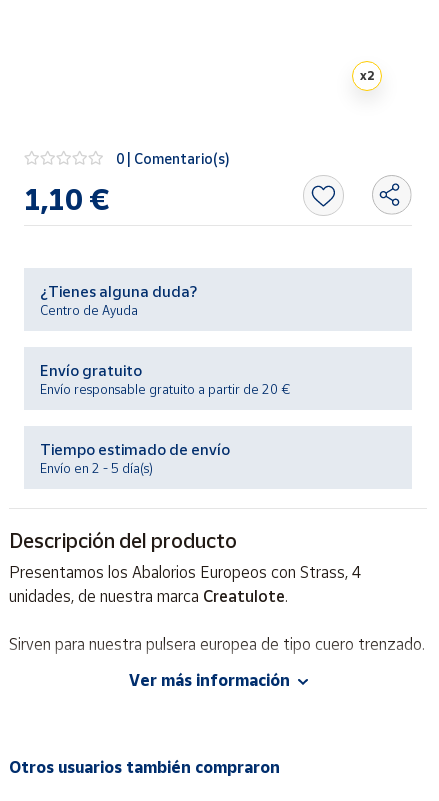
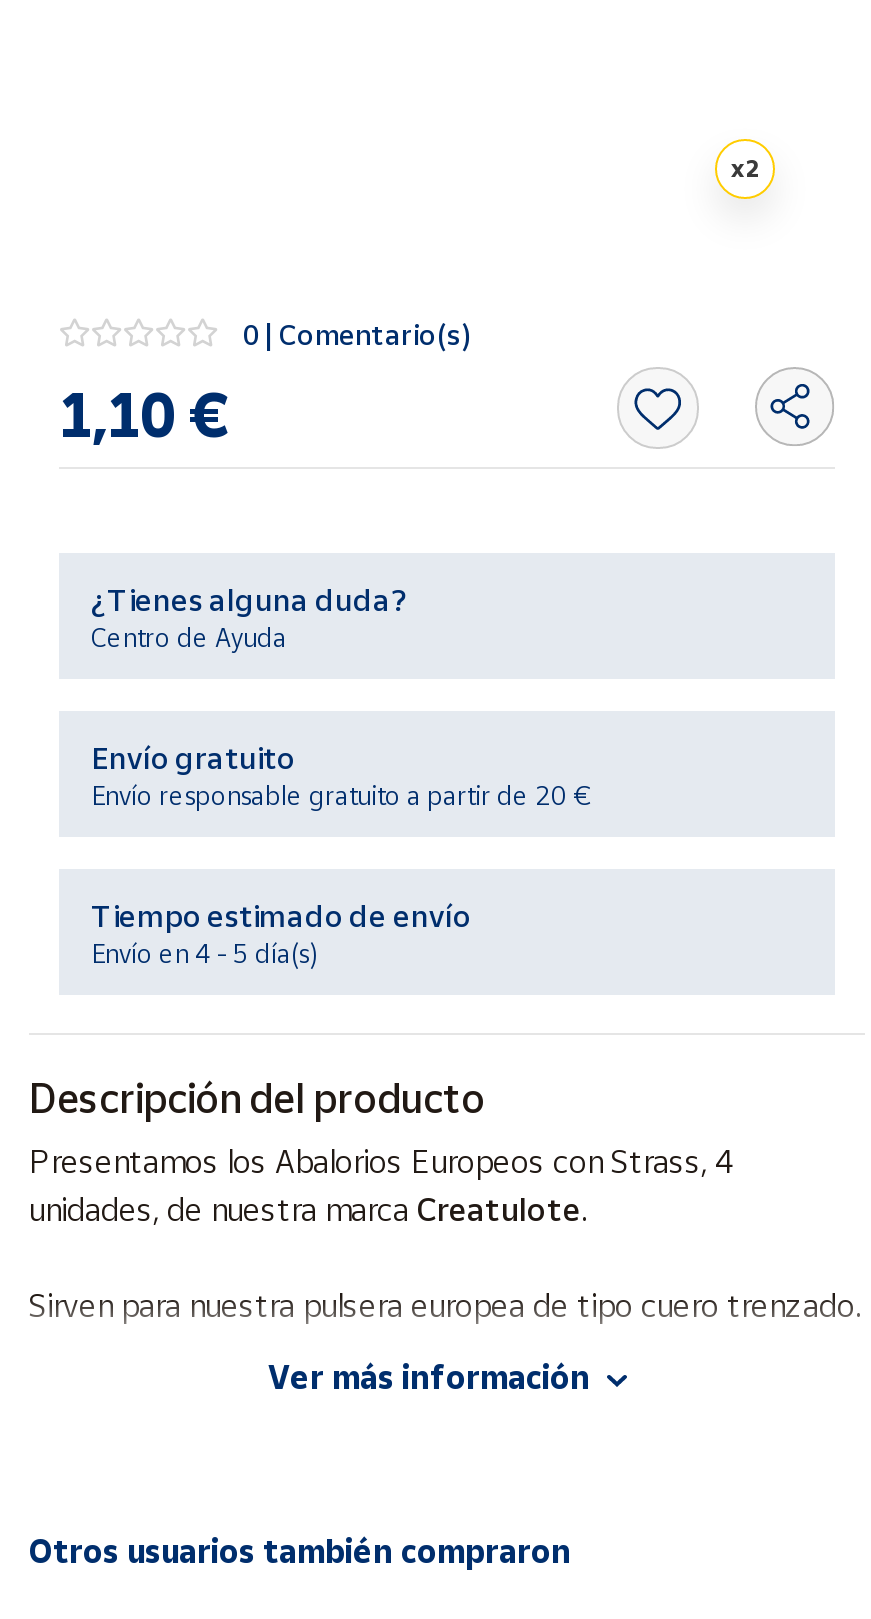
- Envío en 2 - 5 día(s)
+ Envío en 4 - 5 día(s)
